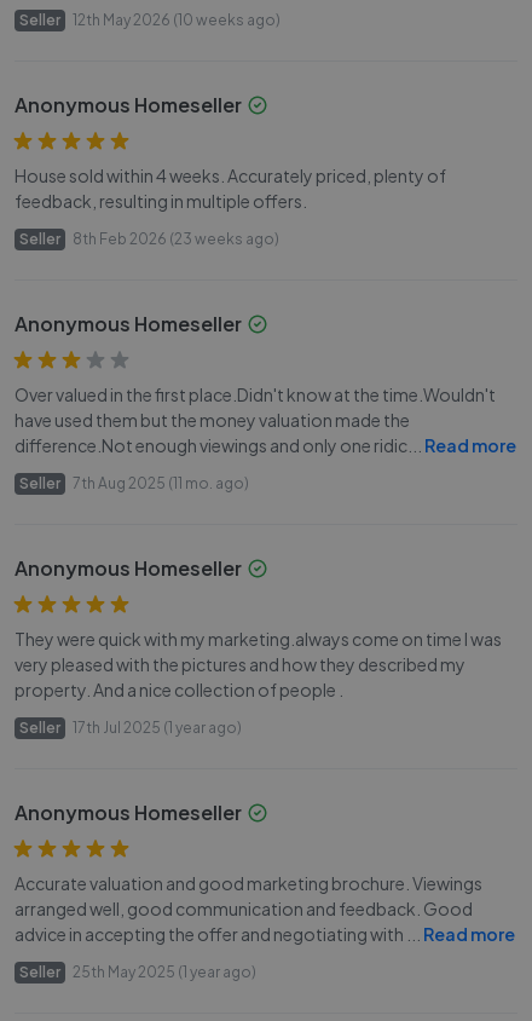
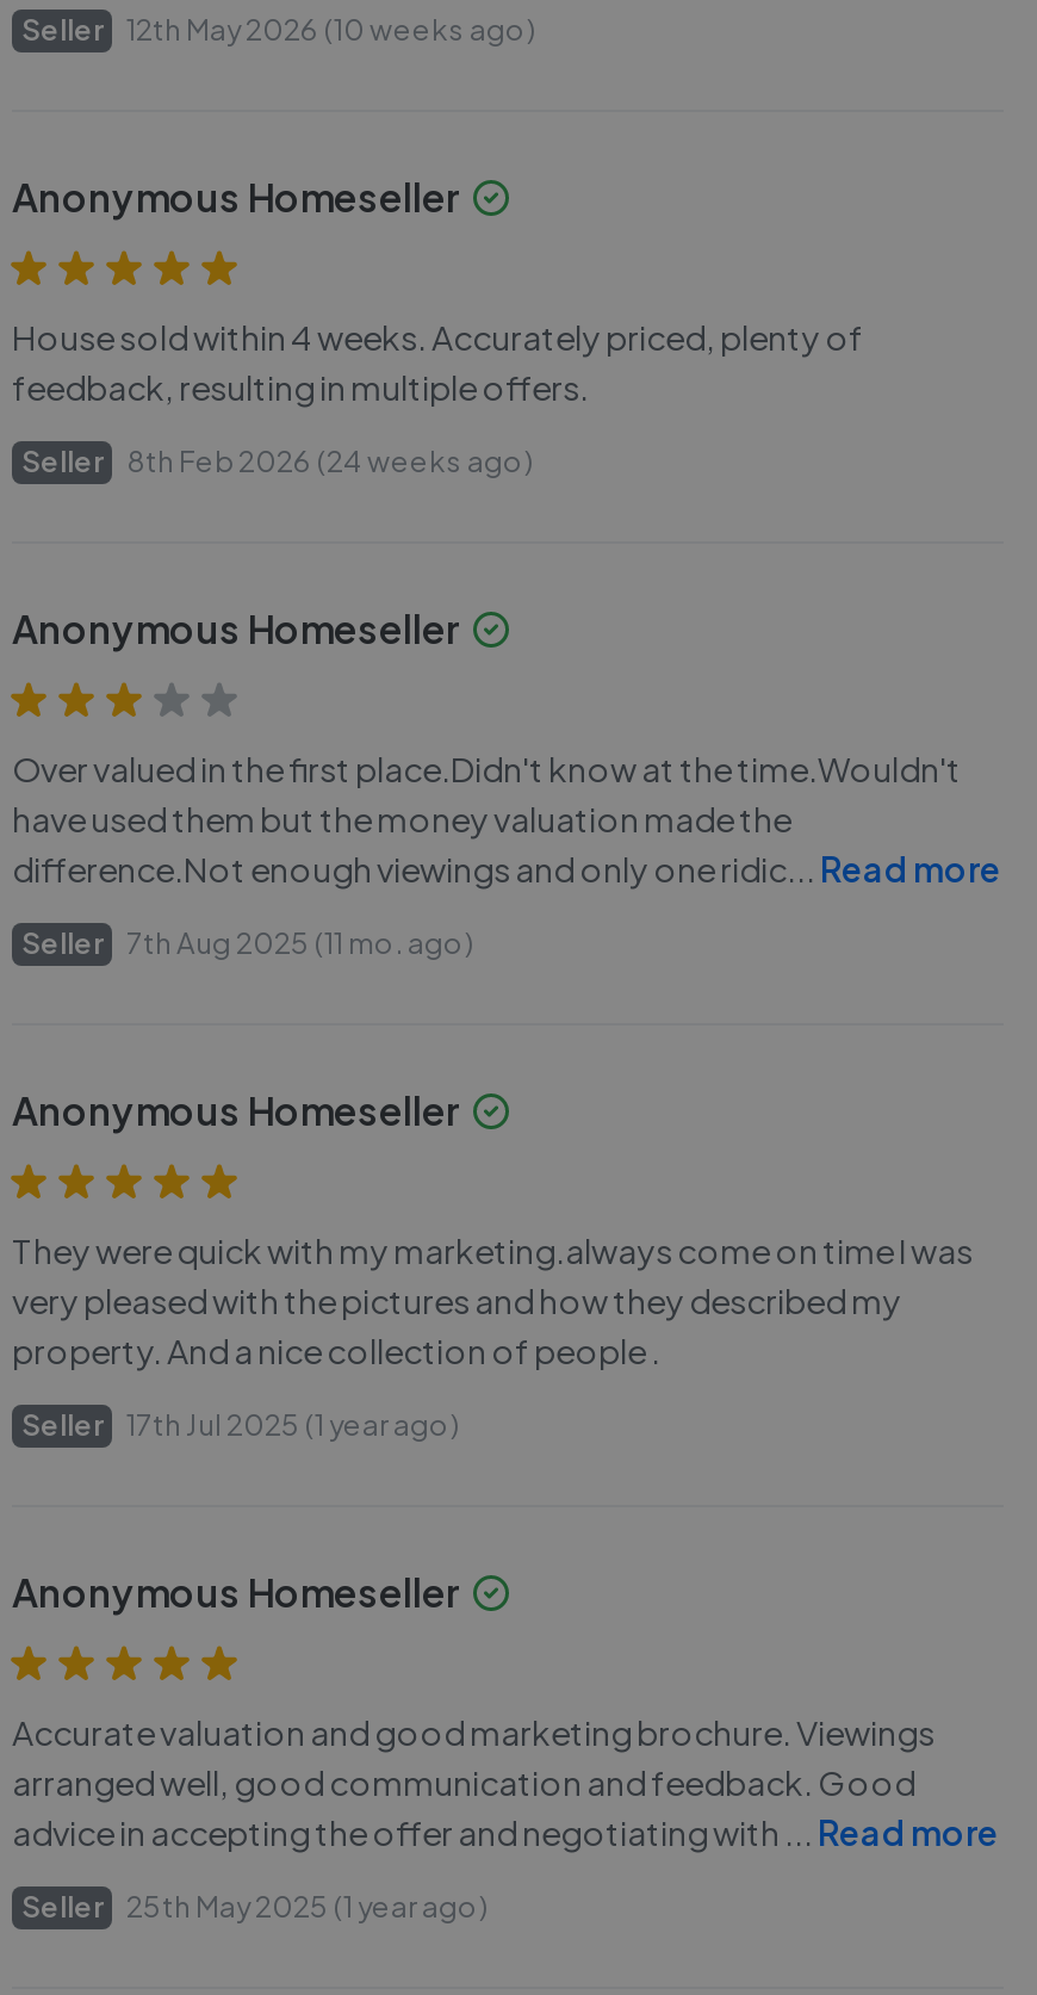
- 8th Feb 2026 (23 weeks ago)
+ 8th Feb 2026 (24 weeks ago)
